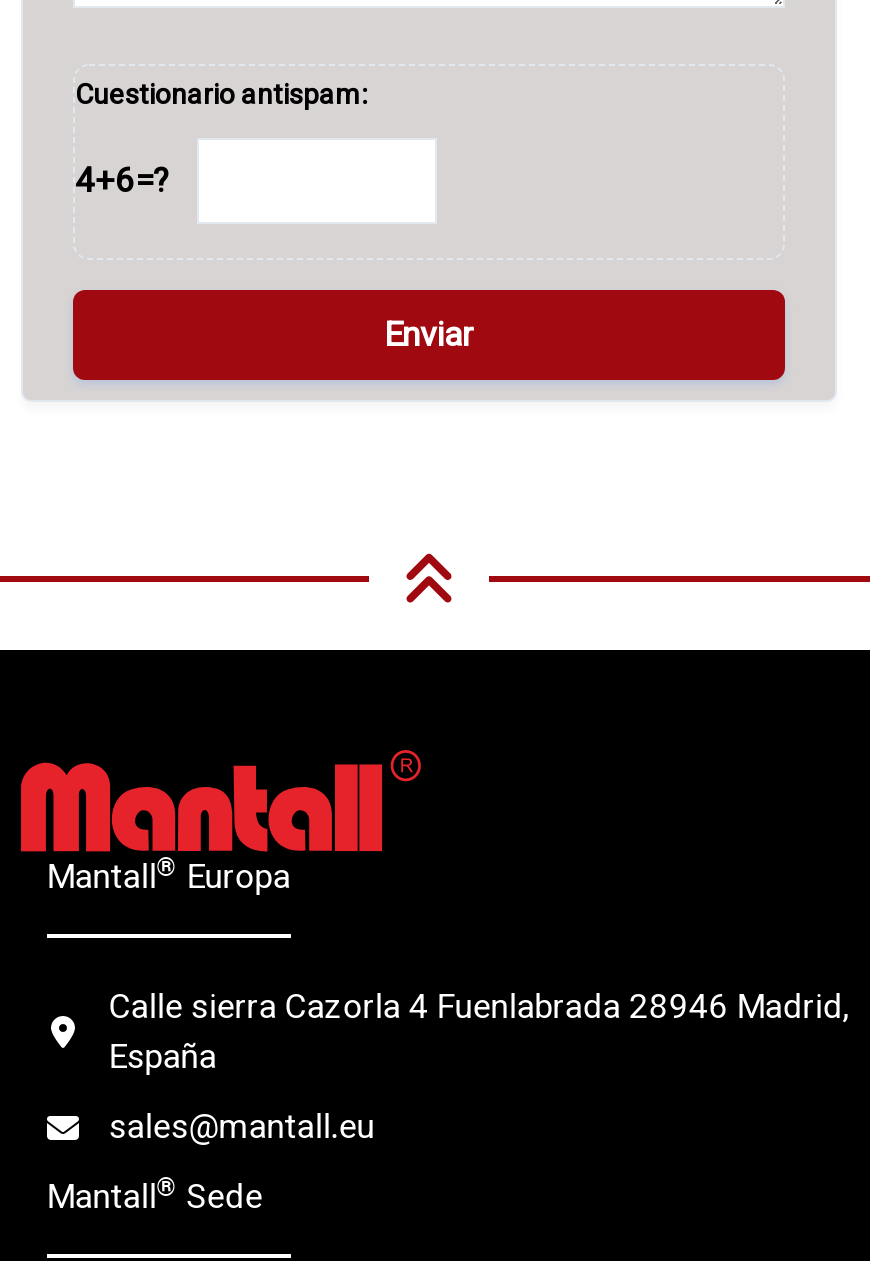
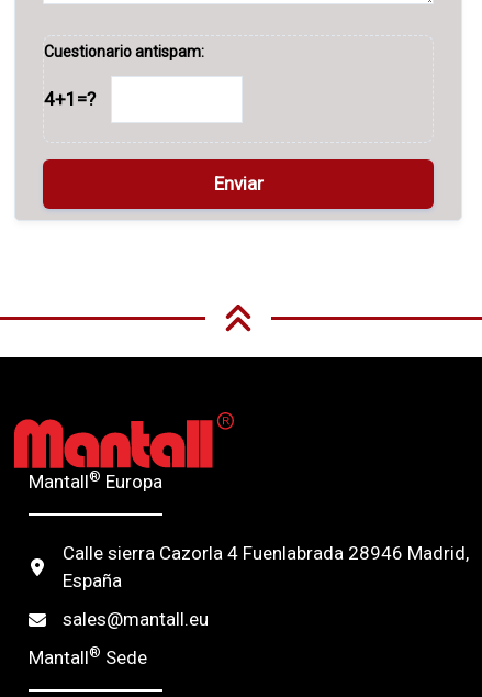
- 4+6=?
+ 4+1=?
